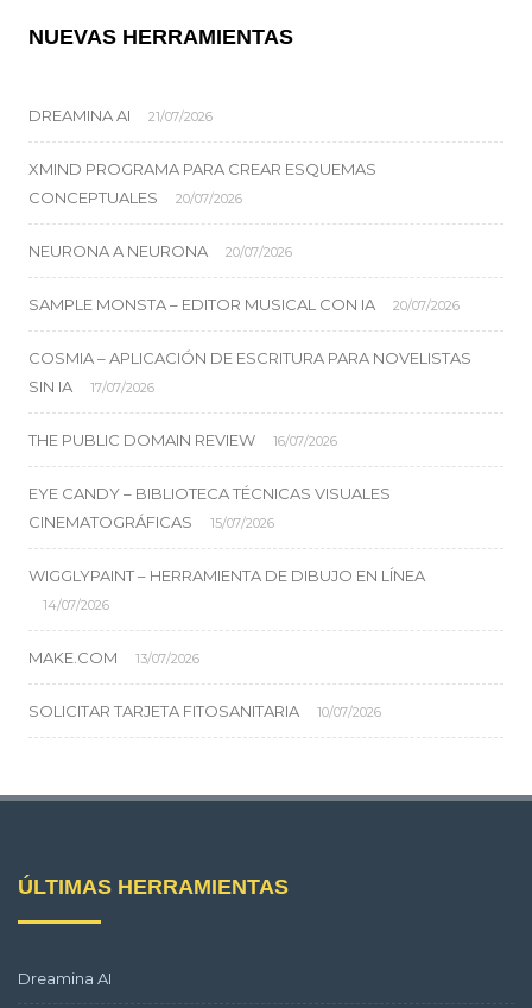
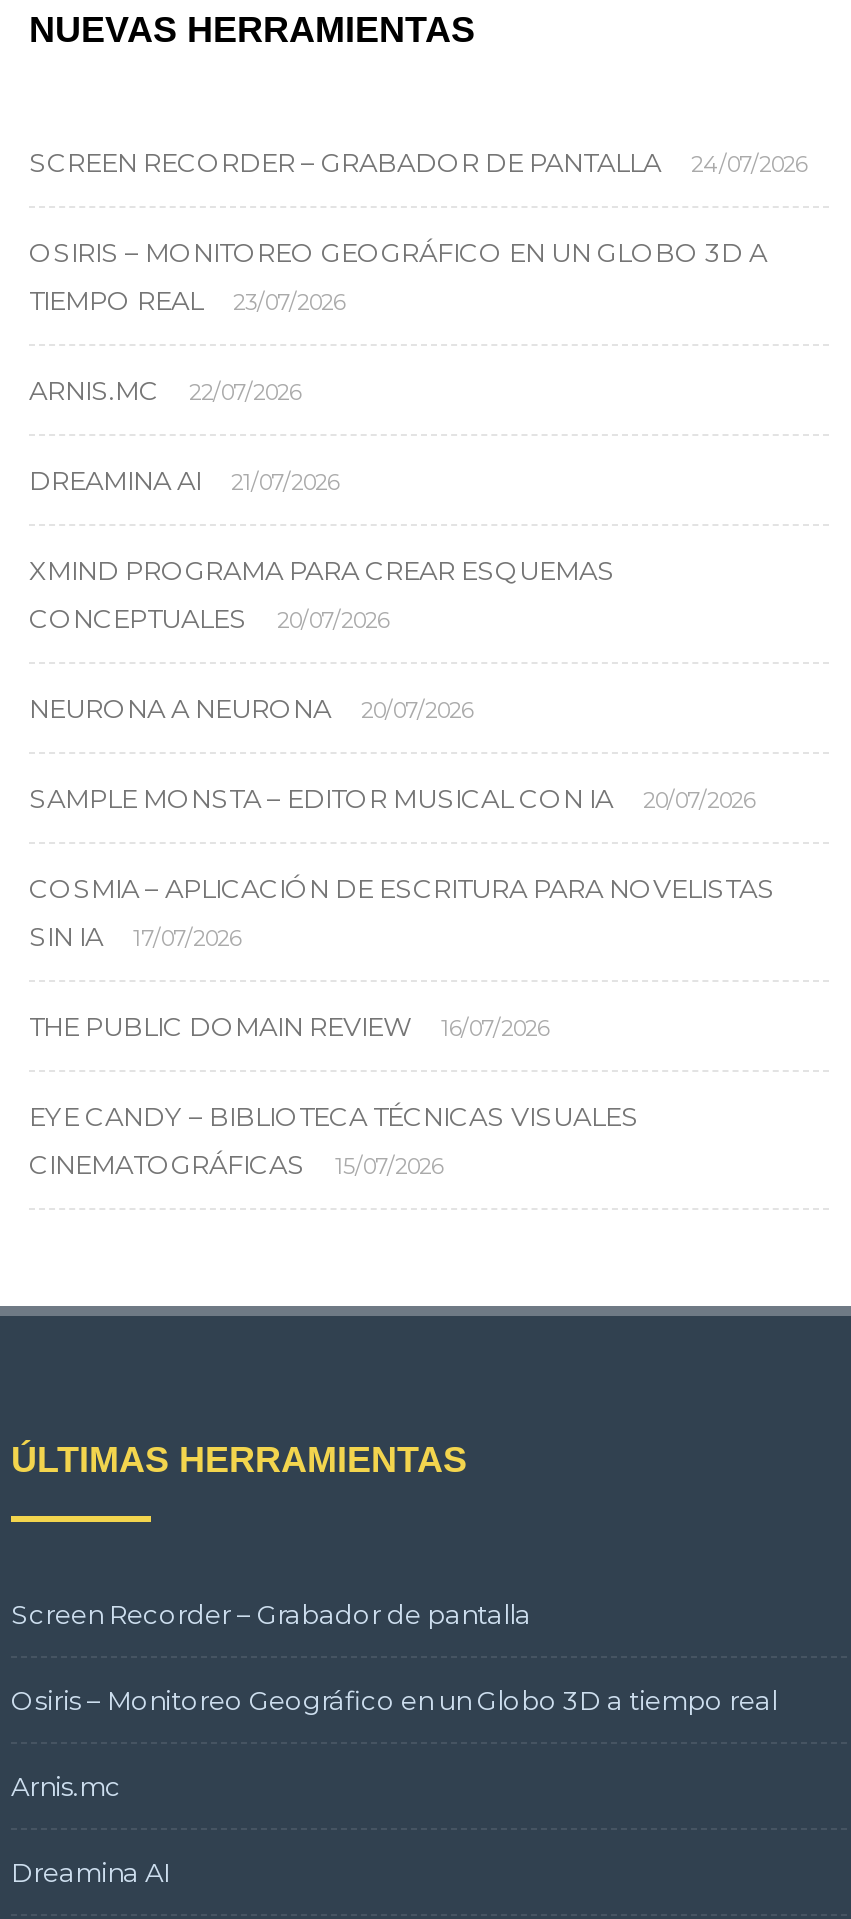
+ SCREEN RECORDER – GRABADOR DE PANTALLA
+ 24/07/2026
+ OSIRIS – MONITOREO GEOGRÁFICO EN UN GLOBO 3D A
+ TIEMPO REAL
+ 23/07/2026
+ ARNIS.MC
+ 22/07/2026

moved down: DREAMINA AI | 21/07/2026 | XMIND PROGRAMA PARA CREAR ESQUEMAS | ... | CINEMATOGRÁFICAS | 15/07/2026

- WIGGLYPAINT – HERRAMIENTA DE DIBUJO EN LÍNEA
- 14/07/2026
- MAKE.COM
- 13/07/2026
- SOLICITAR TARJETA FITOSANITARIA
- 10/07/2026

+ Screen Recorder – Grabador de pantalla
+ Osiris – Monitoreo Geográfico en un Globo 3D a tiempo real
+ Arnis.mc
